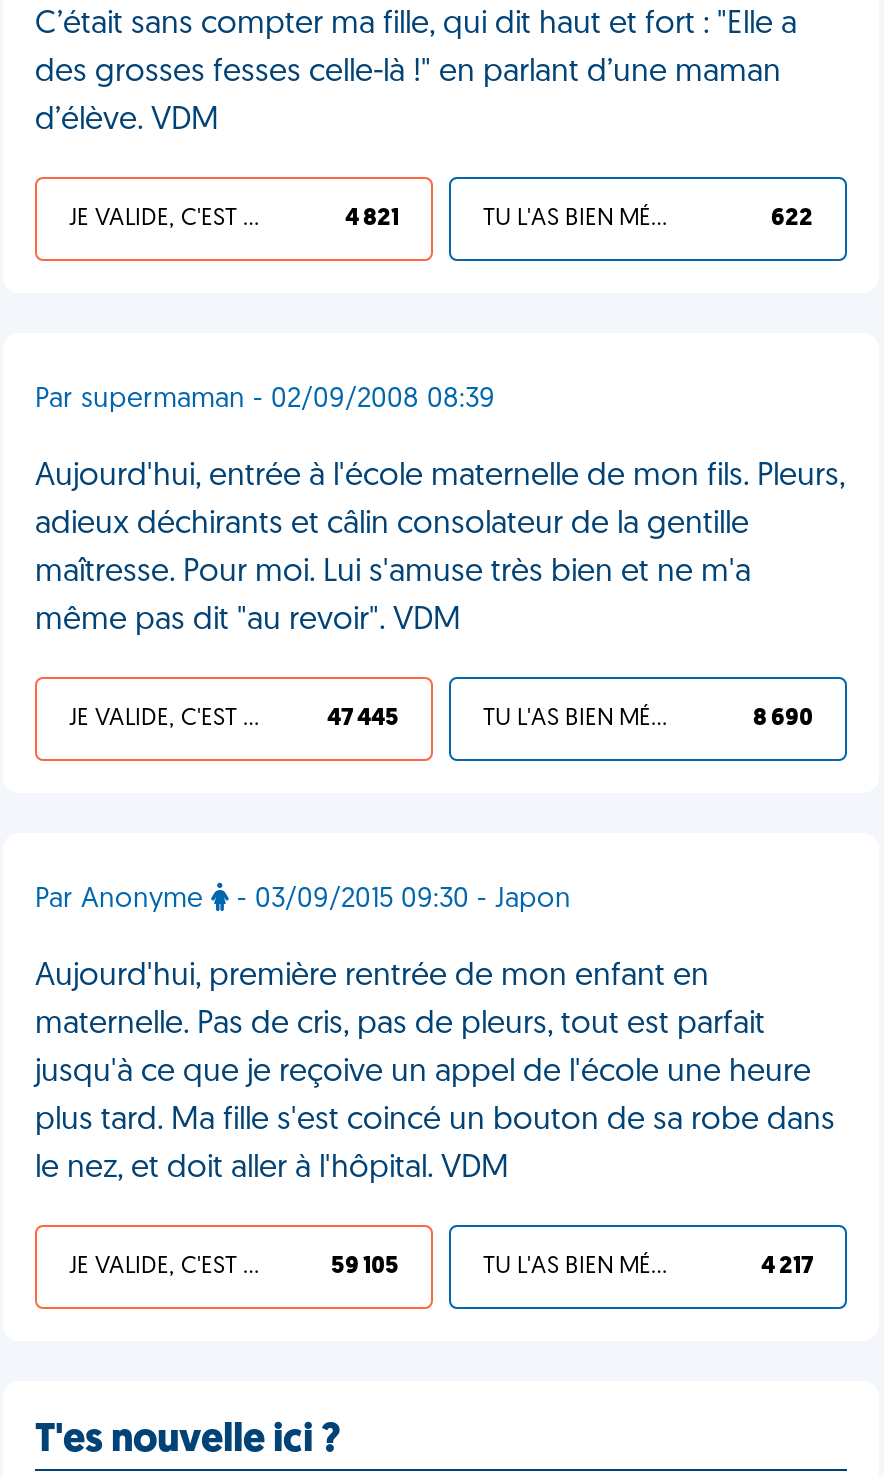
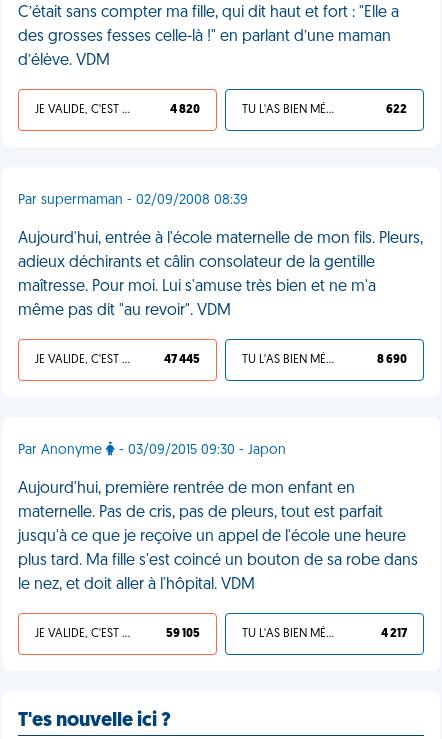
- 4 821
+ 4 820
